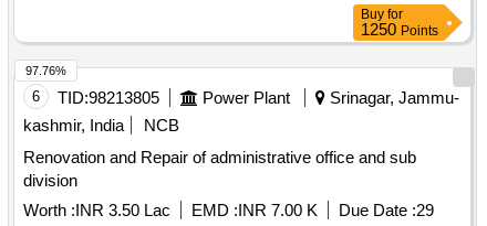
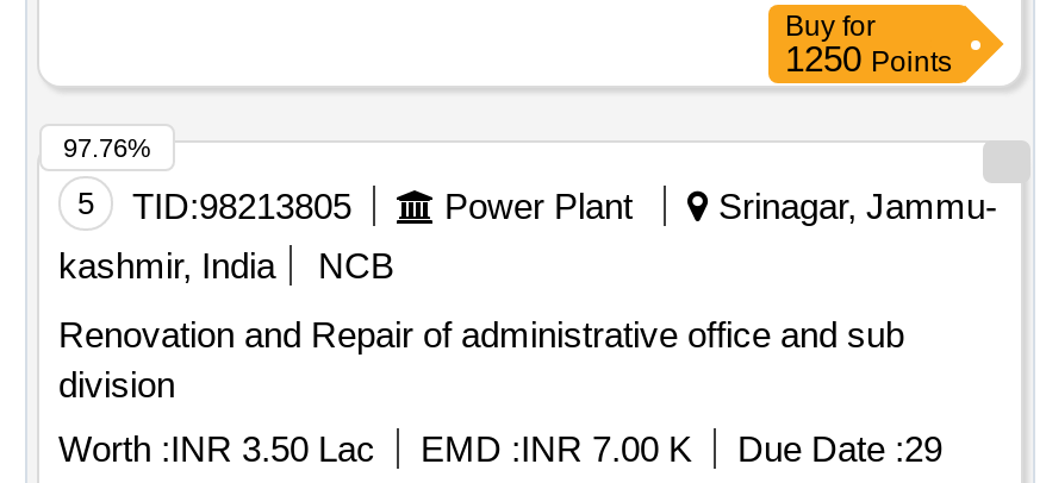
- 6 TID:98213805
+ 5 TID:98213805
